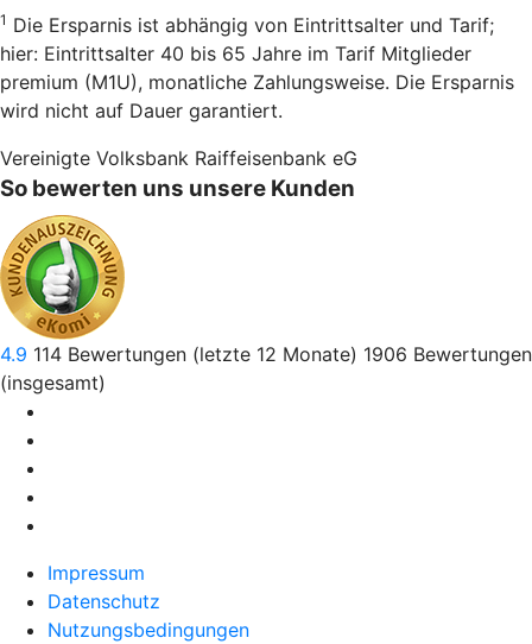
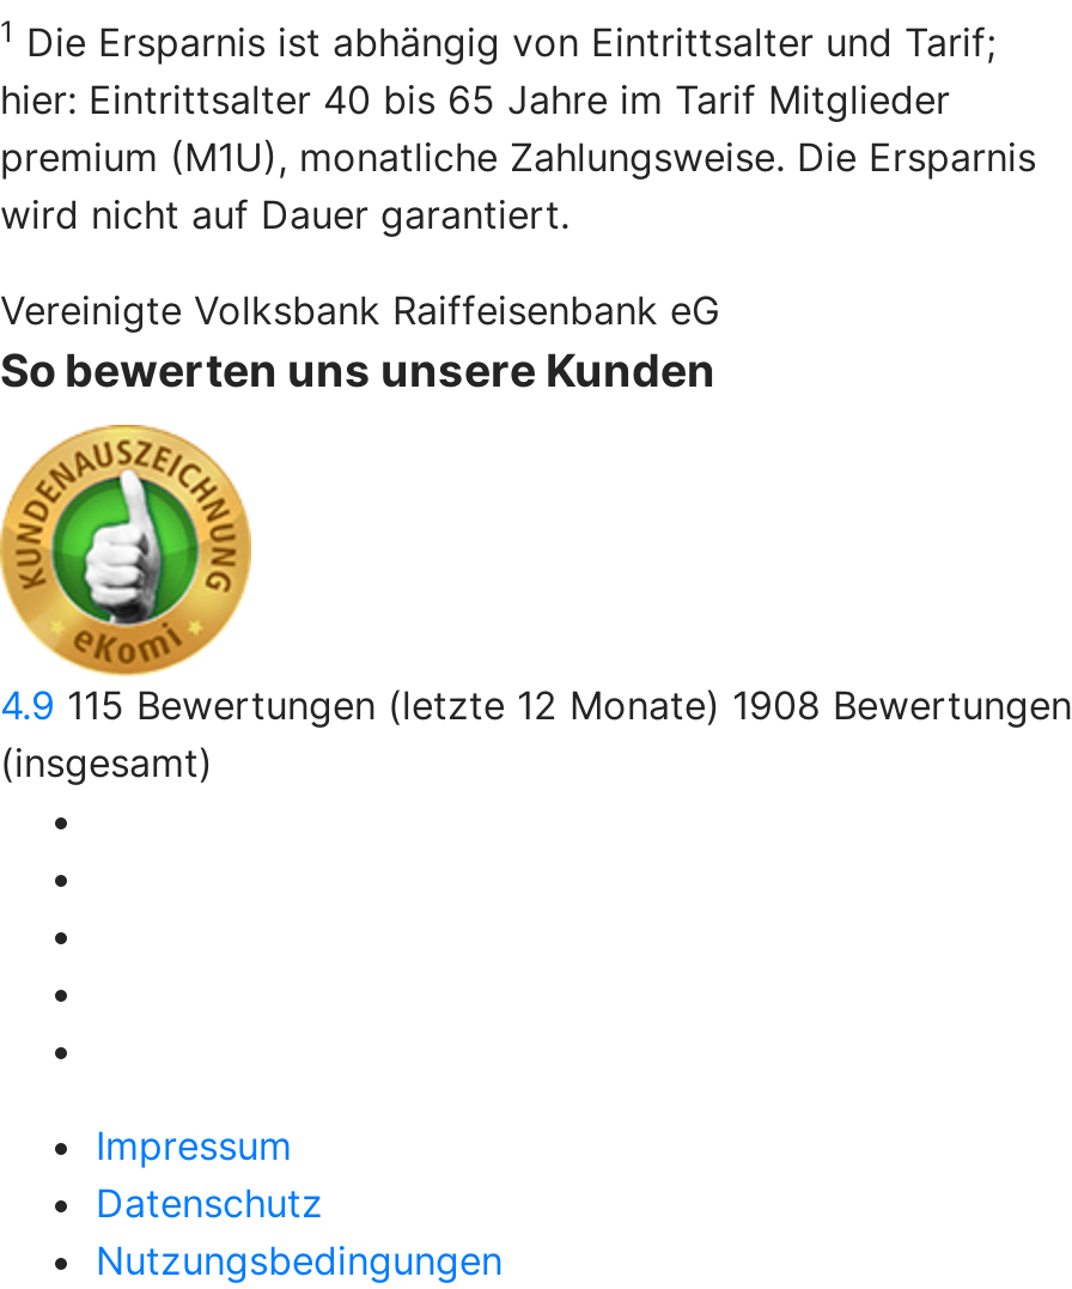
- 4.9 114 Bewertungen (letzte 12 Monate) 1906 Bewertungen
+ 4.9 115 Bewertungen (letzte 12 Monate) 1908 Bewertungen
